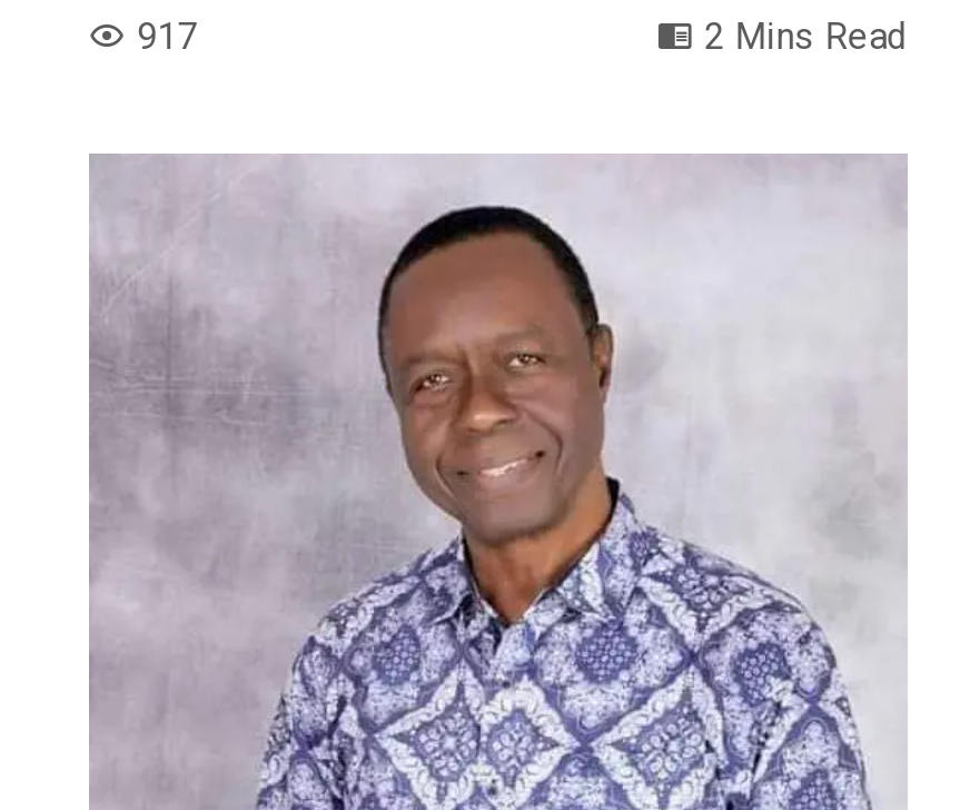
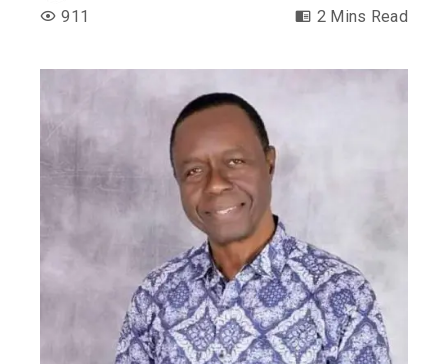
- 917
+ 911
